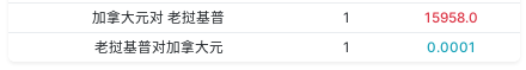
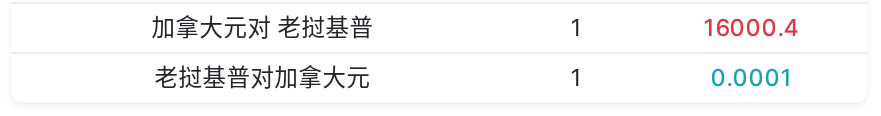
- 15958.0
+ 16000.4
